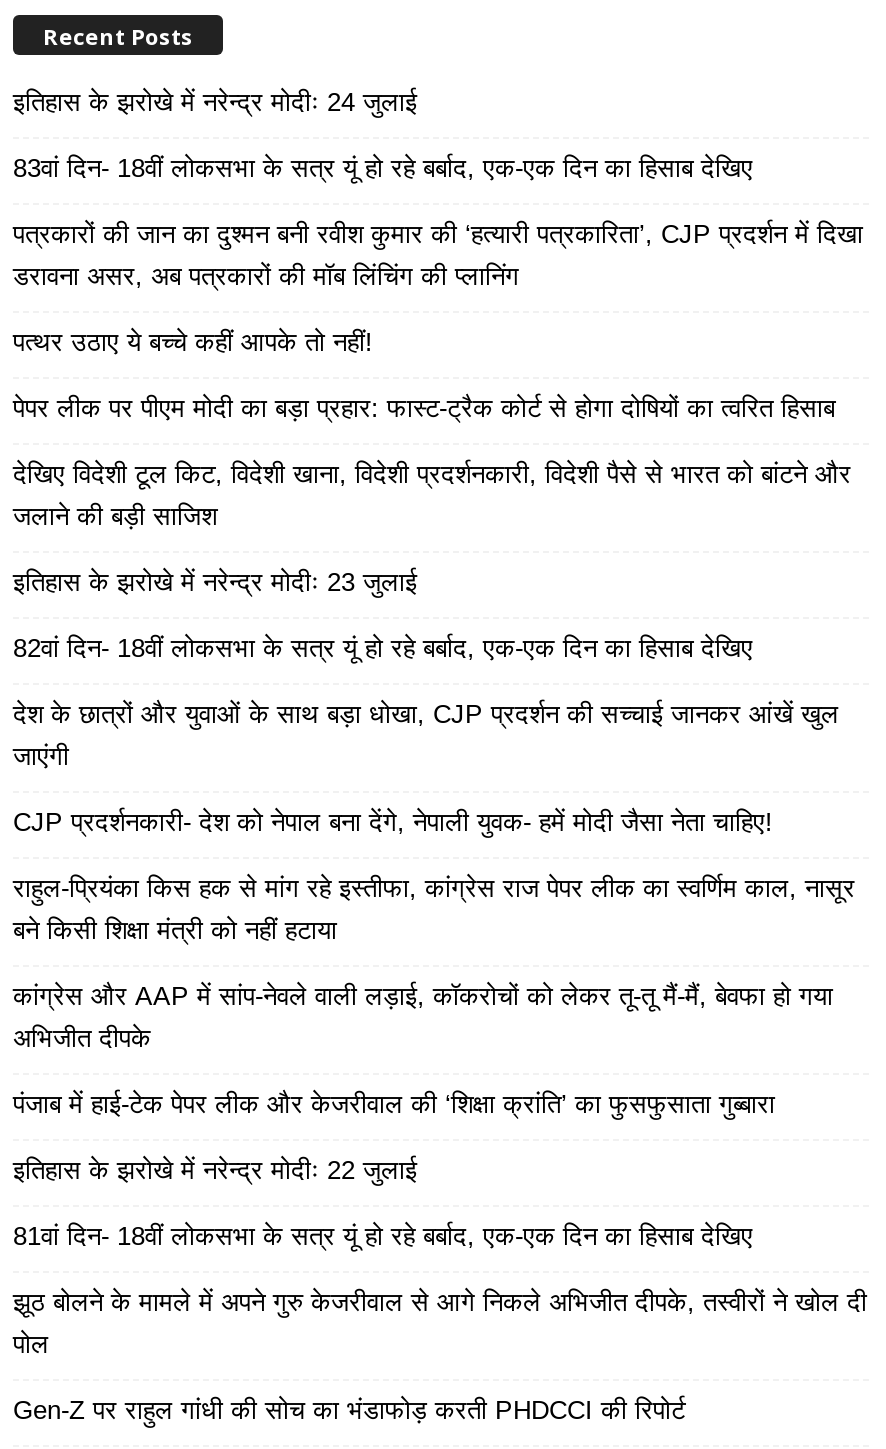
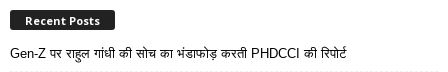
- इतिहास के झरोखे में नरेन्द्र मोदीः 24 जुलाई
- 83वां दिन- 18वीं लोकसभा के सत्र यूं हो रहे बर्बाद, एक-एक दिन का हिसाब देखिए
- पत्रकारों की जान का दुश्मन बनी रवीश कुमार की ‘हत्यारी पत्रकारिता’, CJP प्रदर्शन में दिखा
- डरावना असर, अब पत्रकारों की मॉब लिंचिंग की प्लानिंग
- पत्थर उठाए ये बच्चे कहीं आपके तो नहीं!
- पेपर लीक पर पीएम मोदी का बड़ा प्रहार: फास्ट-ट्रैक कोर्ट से होगा दोषियों का त्वरित हिसाब
- देखिए विदेशी टूल किट, विदेशी खाना, विदेशी प्रदर्शनकारी, विदेशी पैसे से भारत को बांटने और
- जलाने की बड़ी साजिश
- इतिहास के झरोखे में नरेन्द्र मोदीः 23 जुलाई
- 82वां दिन- 18वीं लोकसभा के सत्र यूं हो रहे बर्बाद, एक-एक दिन का हिसाब देखिए
- देश के छात्रों और युवाओं के साथ बड़ा धोखा, CJP प्रदर्शन की सच्चाई जानकर आंखें खुल
- जाएंगी
- CJP प्रदर्शनकारी- देश को नेपाल बना देंगे, नेपाली युवक- हमें मोदी जैसा नेता चाहिए!
- राहुल-प्रियंका किस हक से मांग रहे इस्तीफा, कांग्रेस राज पेपर लीक का स्वर्णिम काल, नासूर
- बने किसी शिक्षा मंत्री को नहीं हटाया
- कांग्रेस और AAP में सांप-नेवले वाली लड़ाई, कॉकरोचों को लेकर तू-तू मैं-मैं, बेवफा हो गया
- अभिजीत दीपके
- पंजाब में हाई-टेक पेपर लीक और केजरीवाल की ‘शिक्षा क्रांति’ का फुसफुसाता गुब्बारा
- इतिहास के झरोखे में नरेन्द्र मोदीः 22 जुलाई
- 81वां दिन- 18वीं लोकसभा के सत्र यूं हो रहे बर्बाद, एक-एक दिन का हिसाब देखिए
- झूठ बोलने के मामले में अपने गुरु केजरीवाल से आगे निकले अभिजीत दीपके, तस्वीरों ने खोल दी
- पोल
